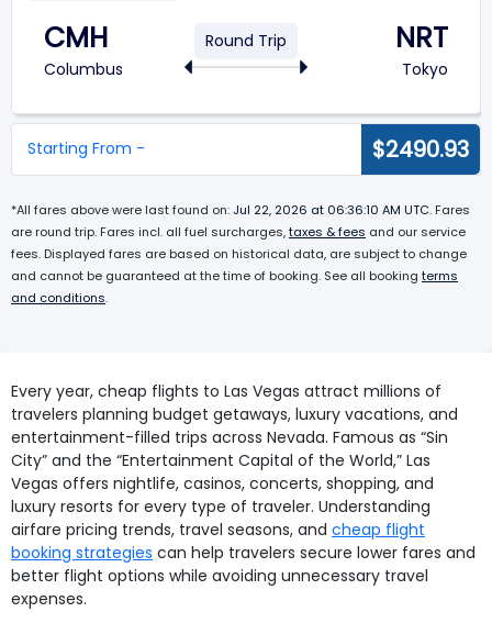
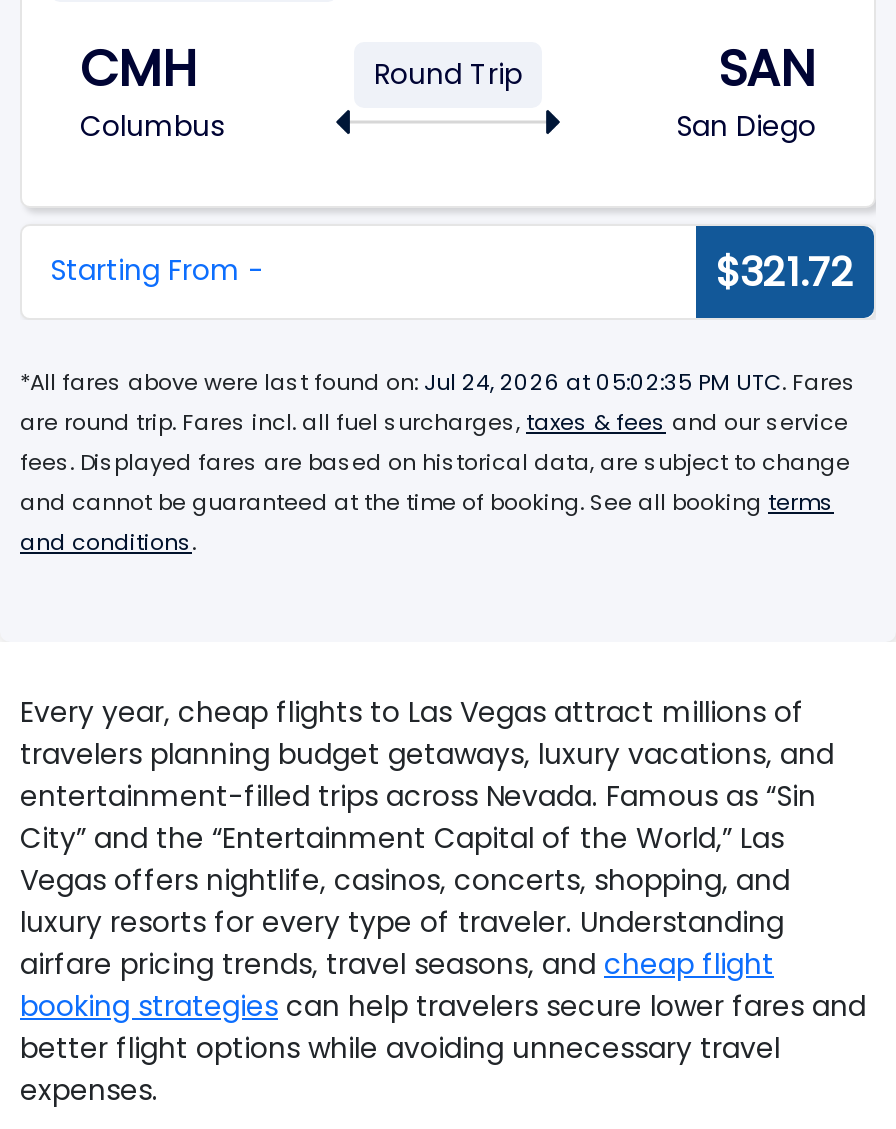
- NRT
- Tokyo
+ SAN
+ San Diego

- $2490.93
+ $321.72

- *All fares above were last found on: Jul 22, 2026 at 06:36:10 AM UTC. Fares
+ *All fares above were last found on: Jul 24, 2026 at 05:02:35 PM UTC. Fares
